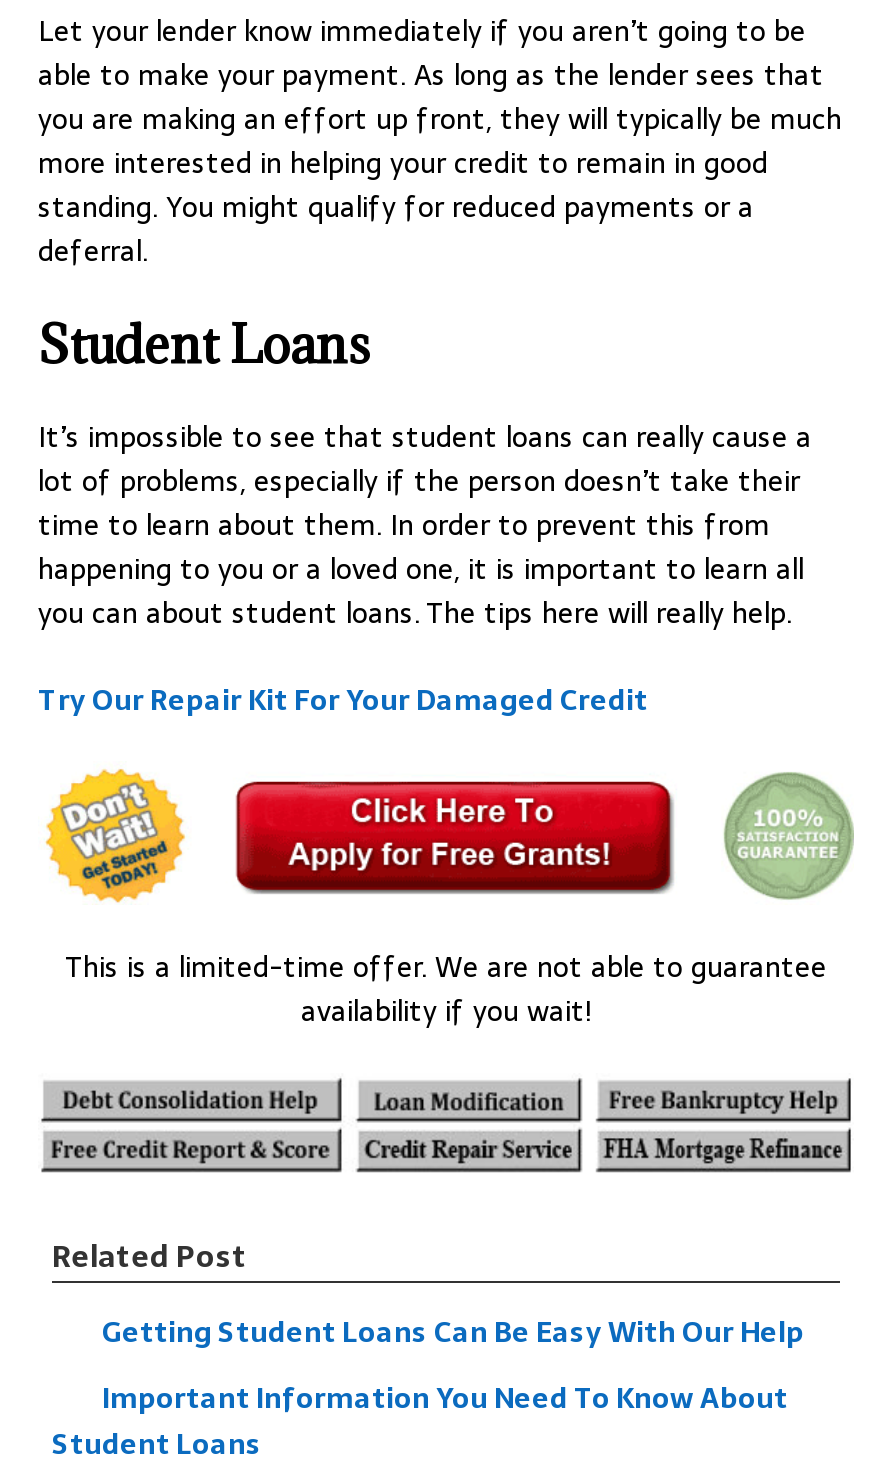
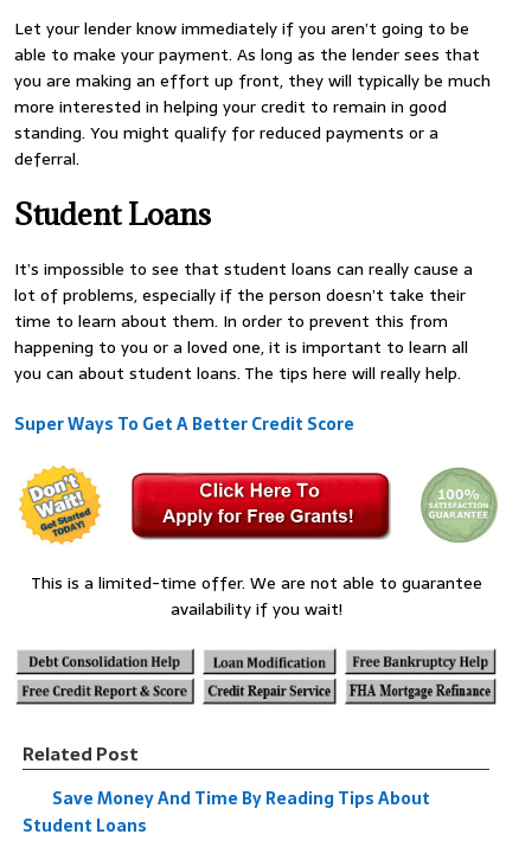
- Try Our Repair Kit For Your Damaged Credit
+ Super Ways To Get A Better Credit Score

- Getting Student Loans Can Be Easy With Our Help
- Important Information You Need To Know About
+ Save Money And Time By Reading Tips About
